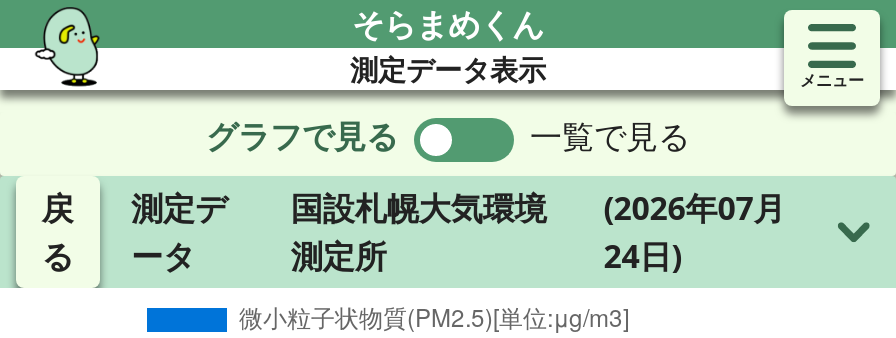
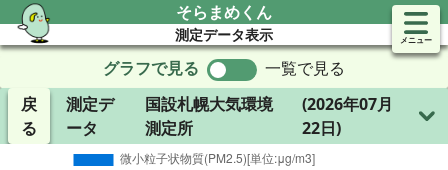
- 24日)
+ 22日)
